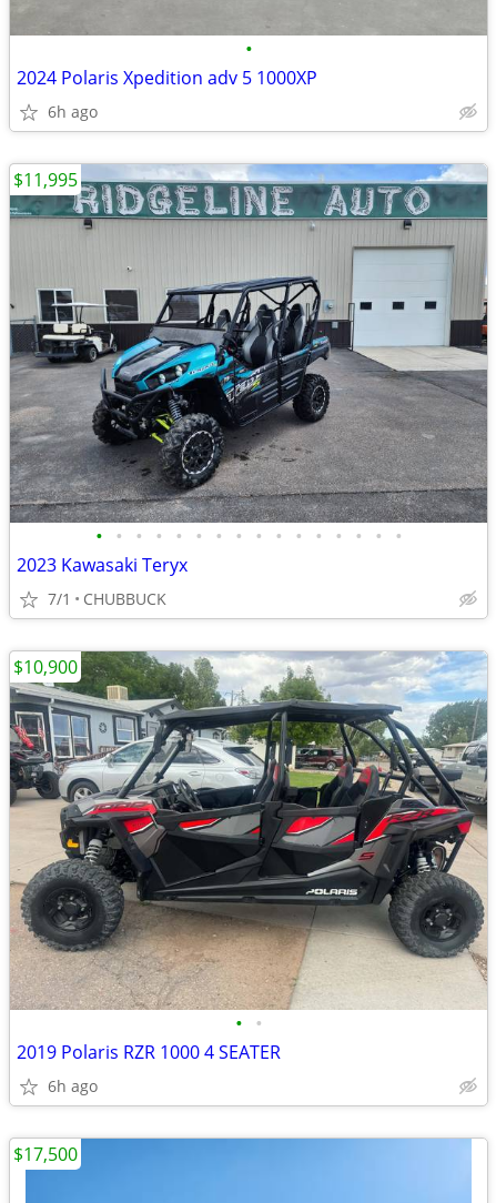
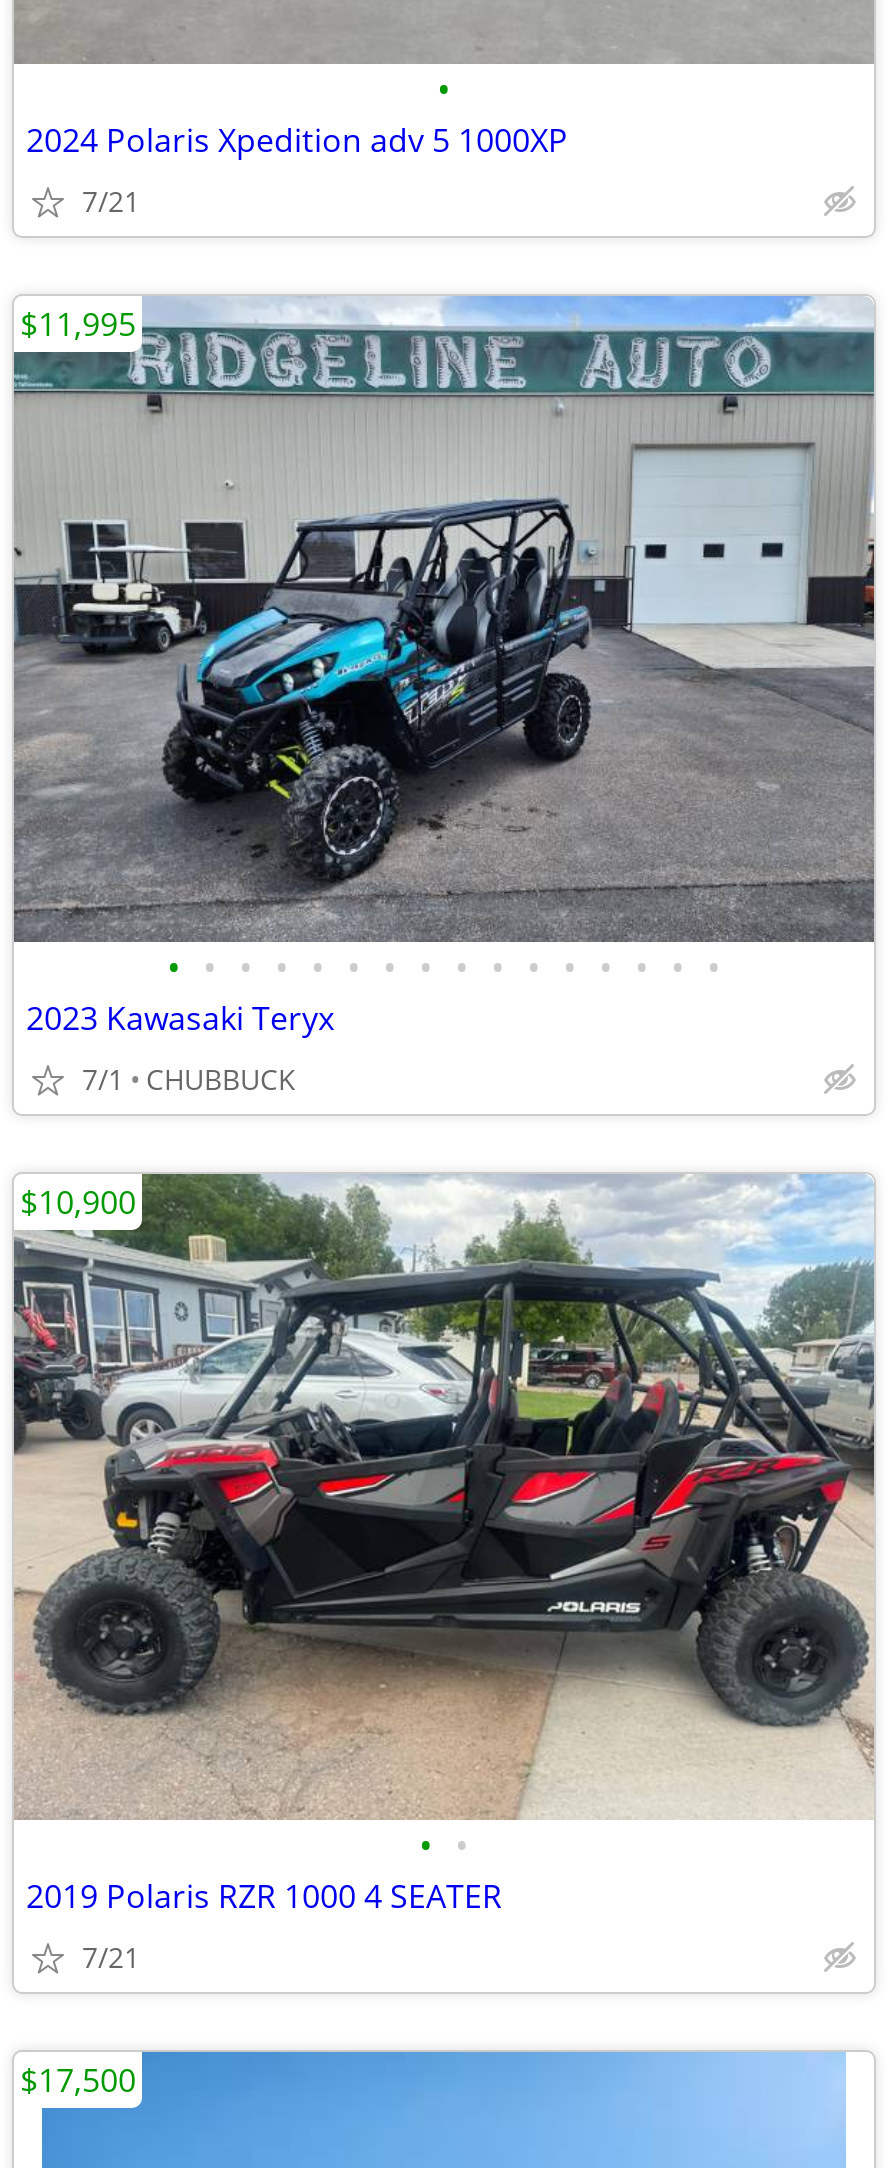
- 6h ago
+ 7/21

- 6h ago
+ 7/21
